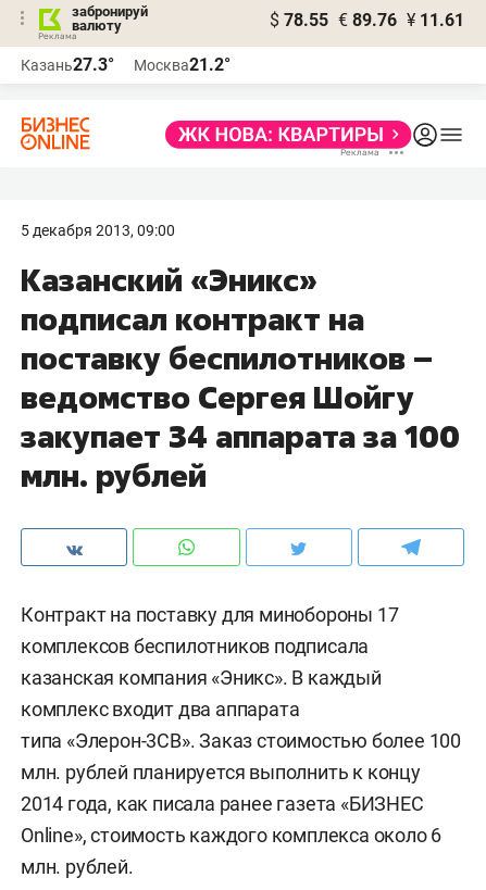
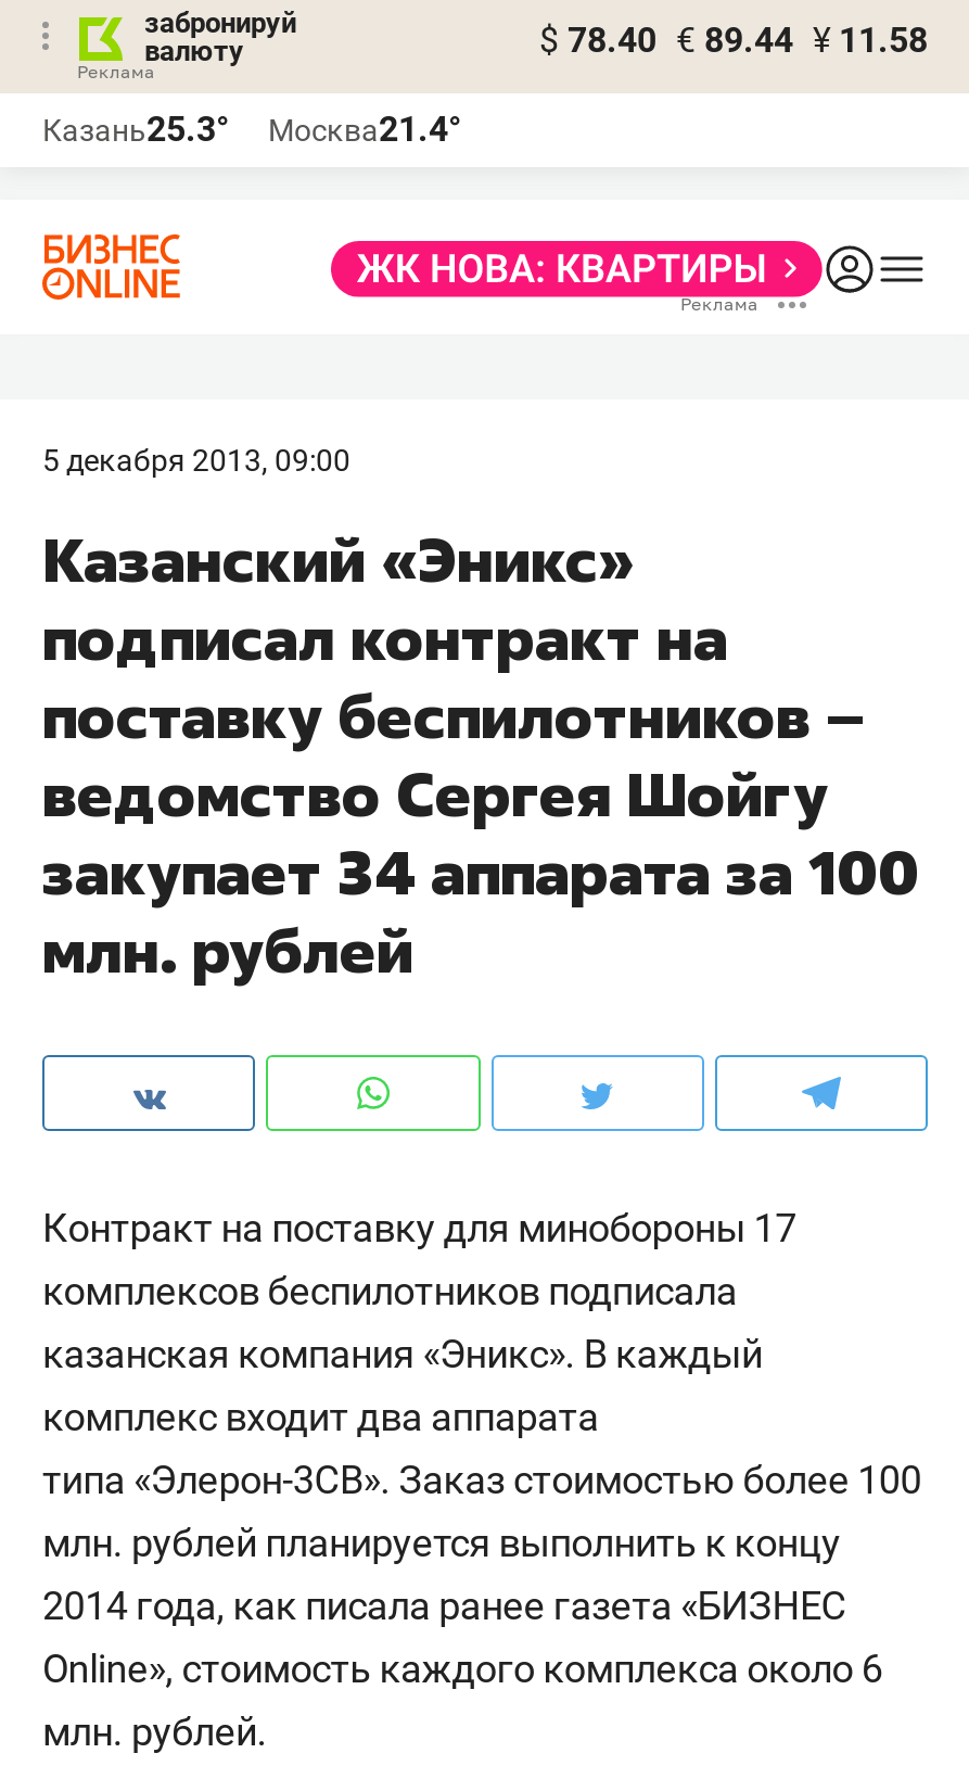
- $ 78.55 € 89.76 ¥ 11.61
+ $ 78.40 € 89.44 ¥ 11.58

- Казань27.3°
+ Казань25.3°

- Москва21.2°
+ Москва21.4°
